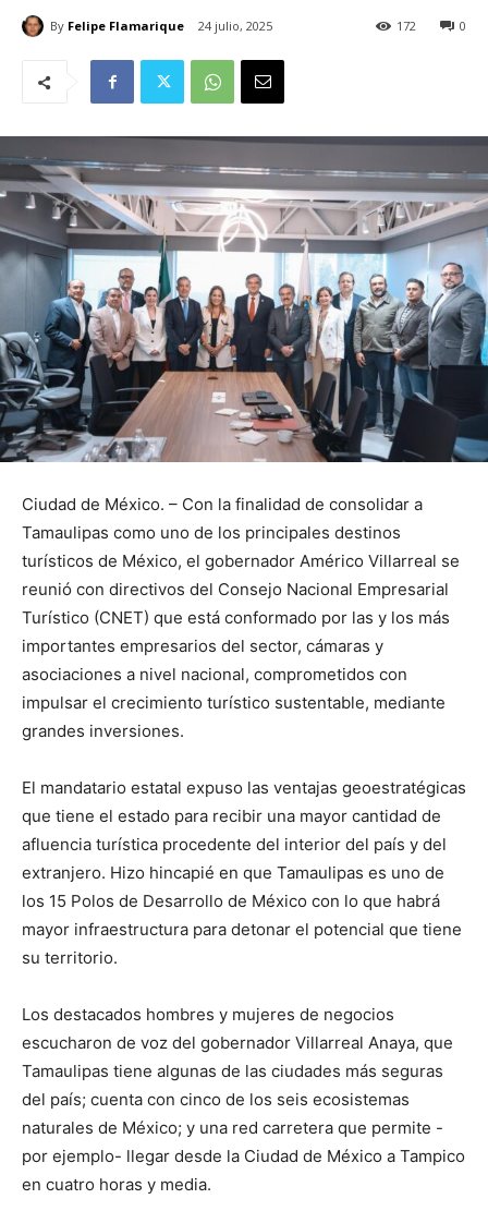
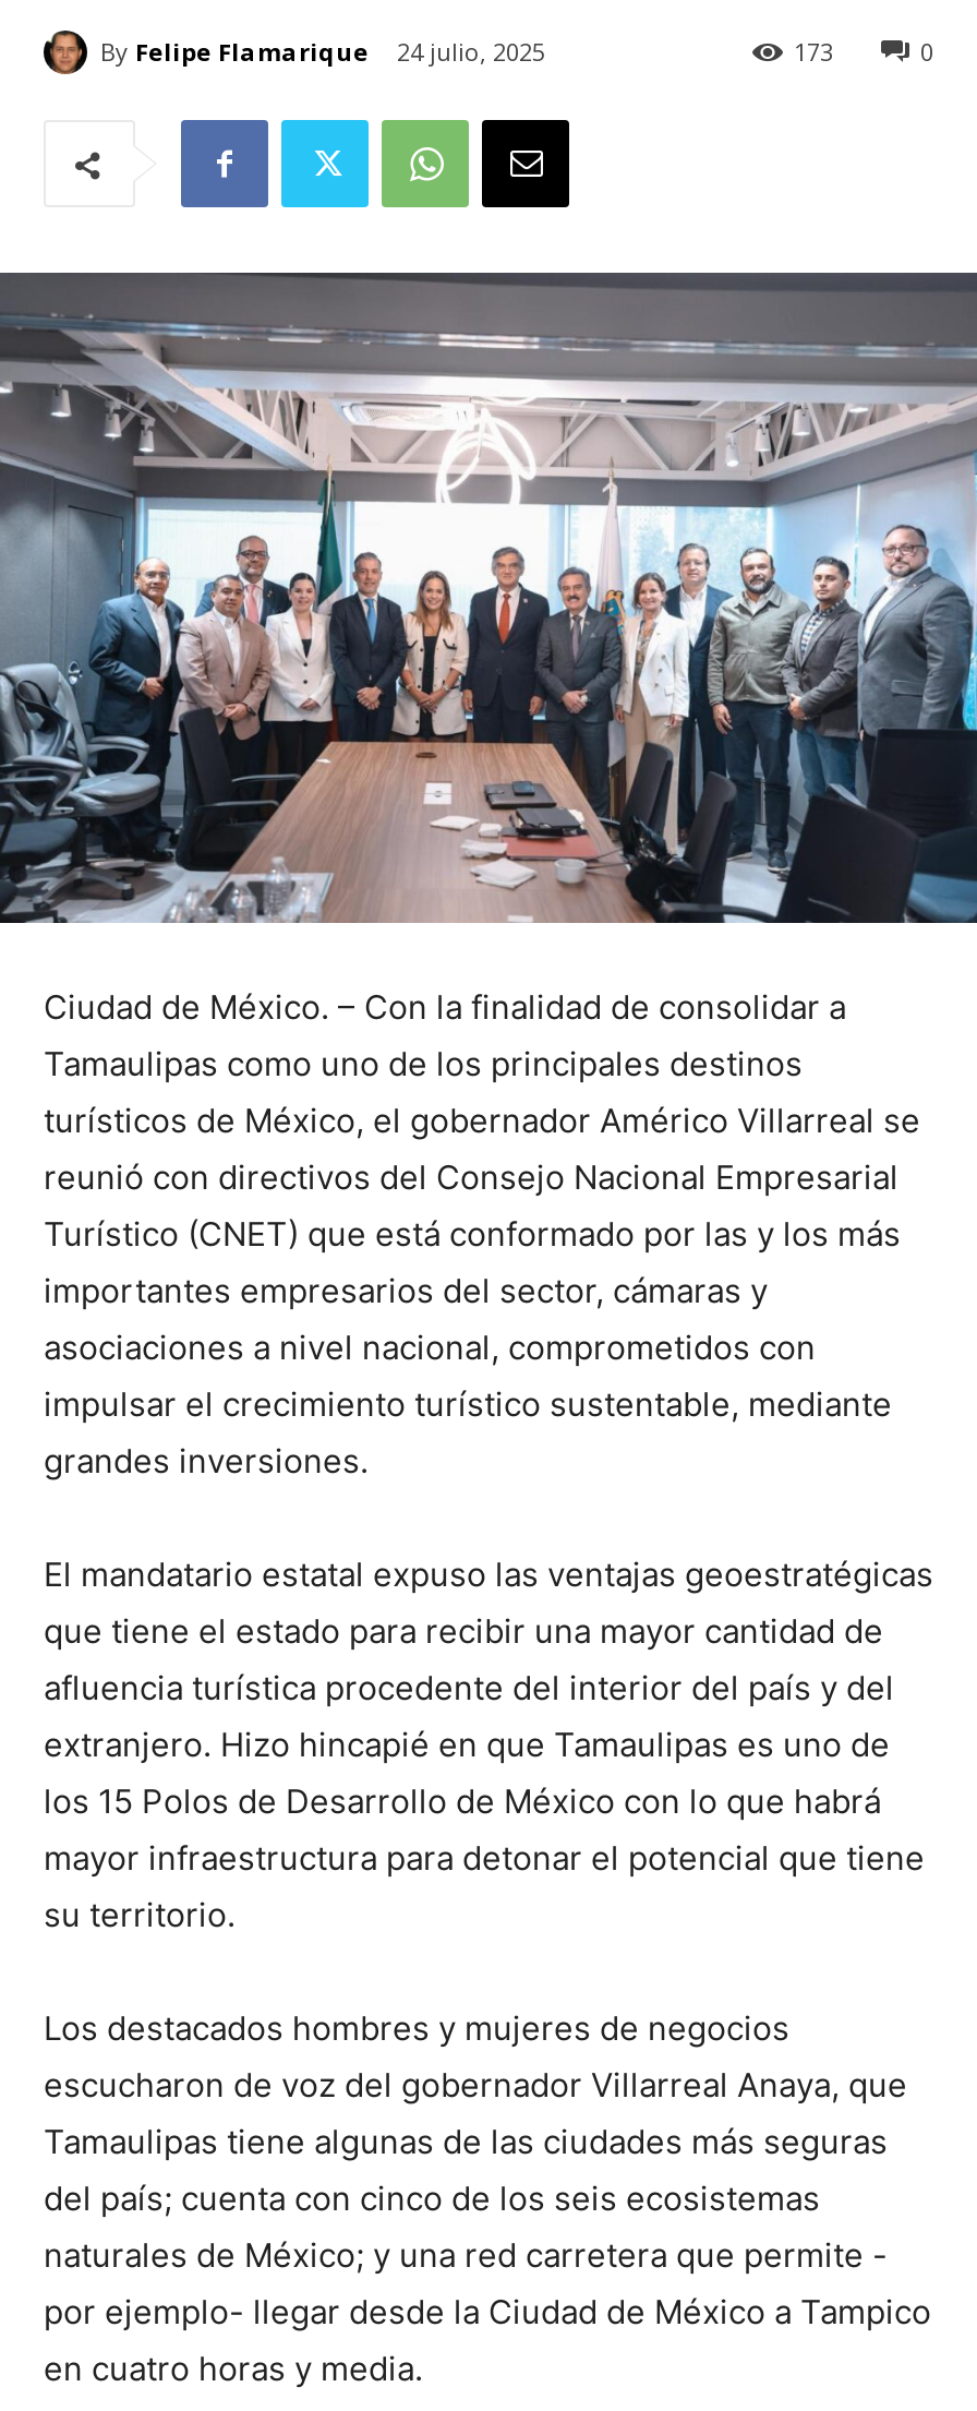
- 172
+ 173
